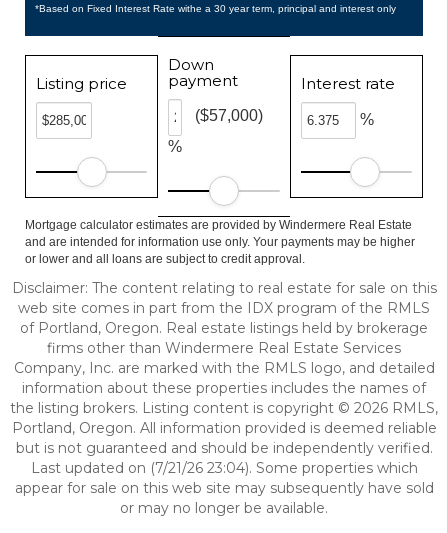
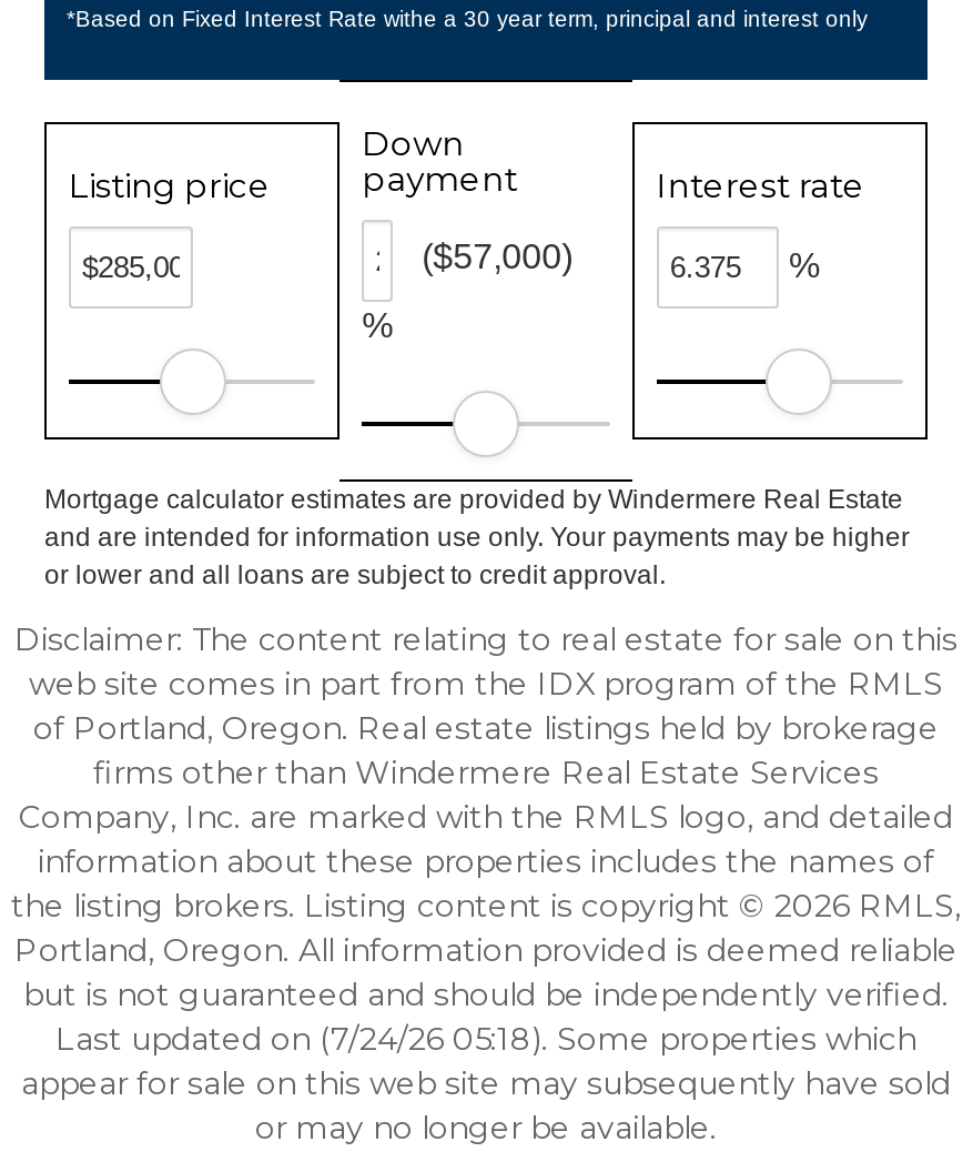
- Last updated on (7/21/26 23:04). Some properties which
+ Last updated on (7/24/26 05:18). Some properties which
